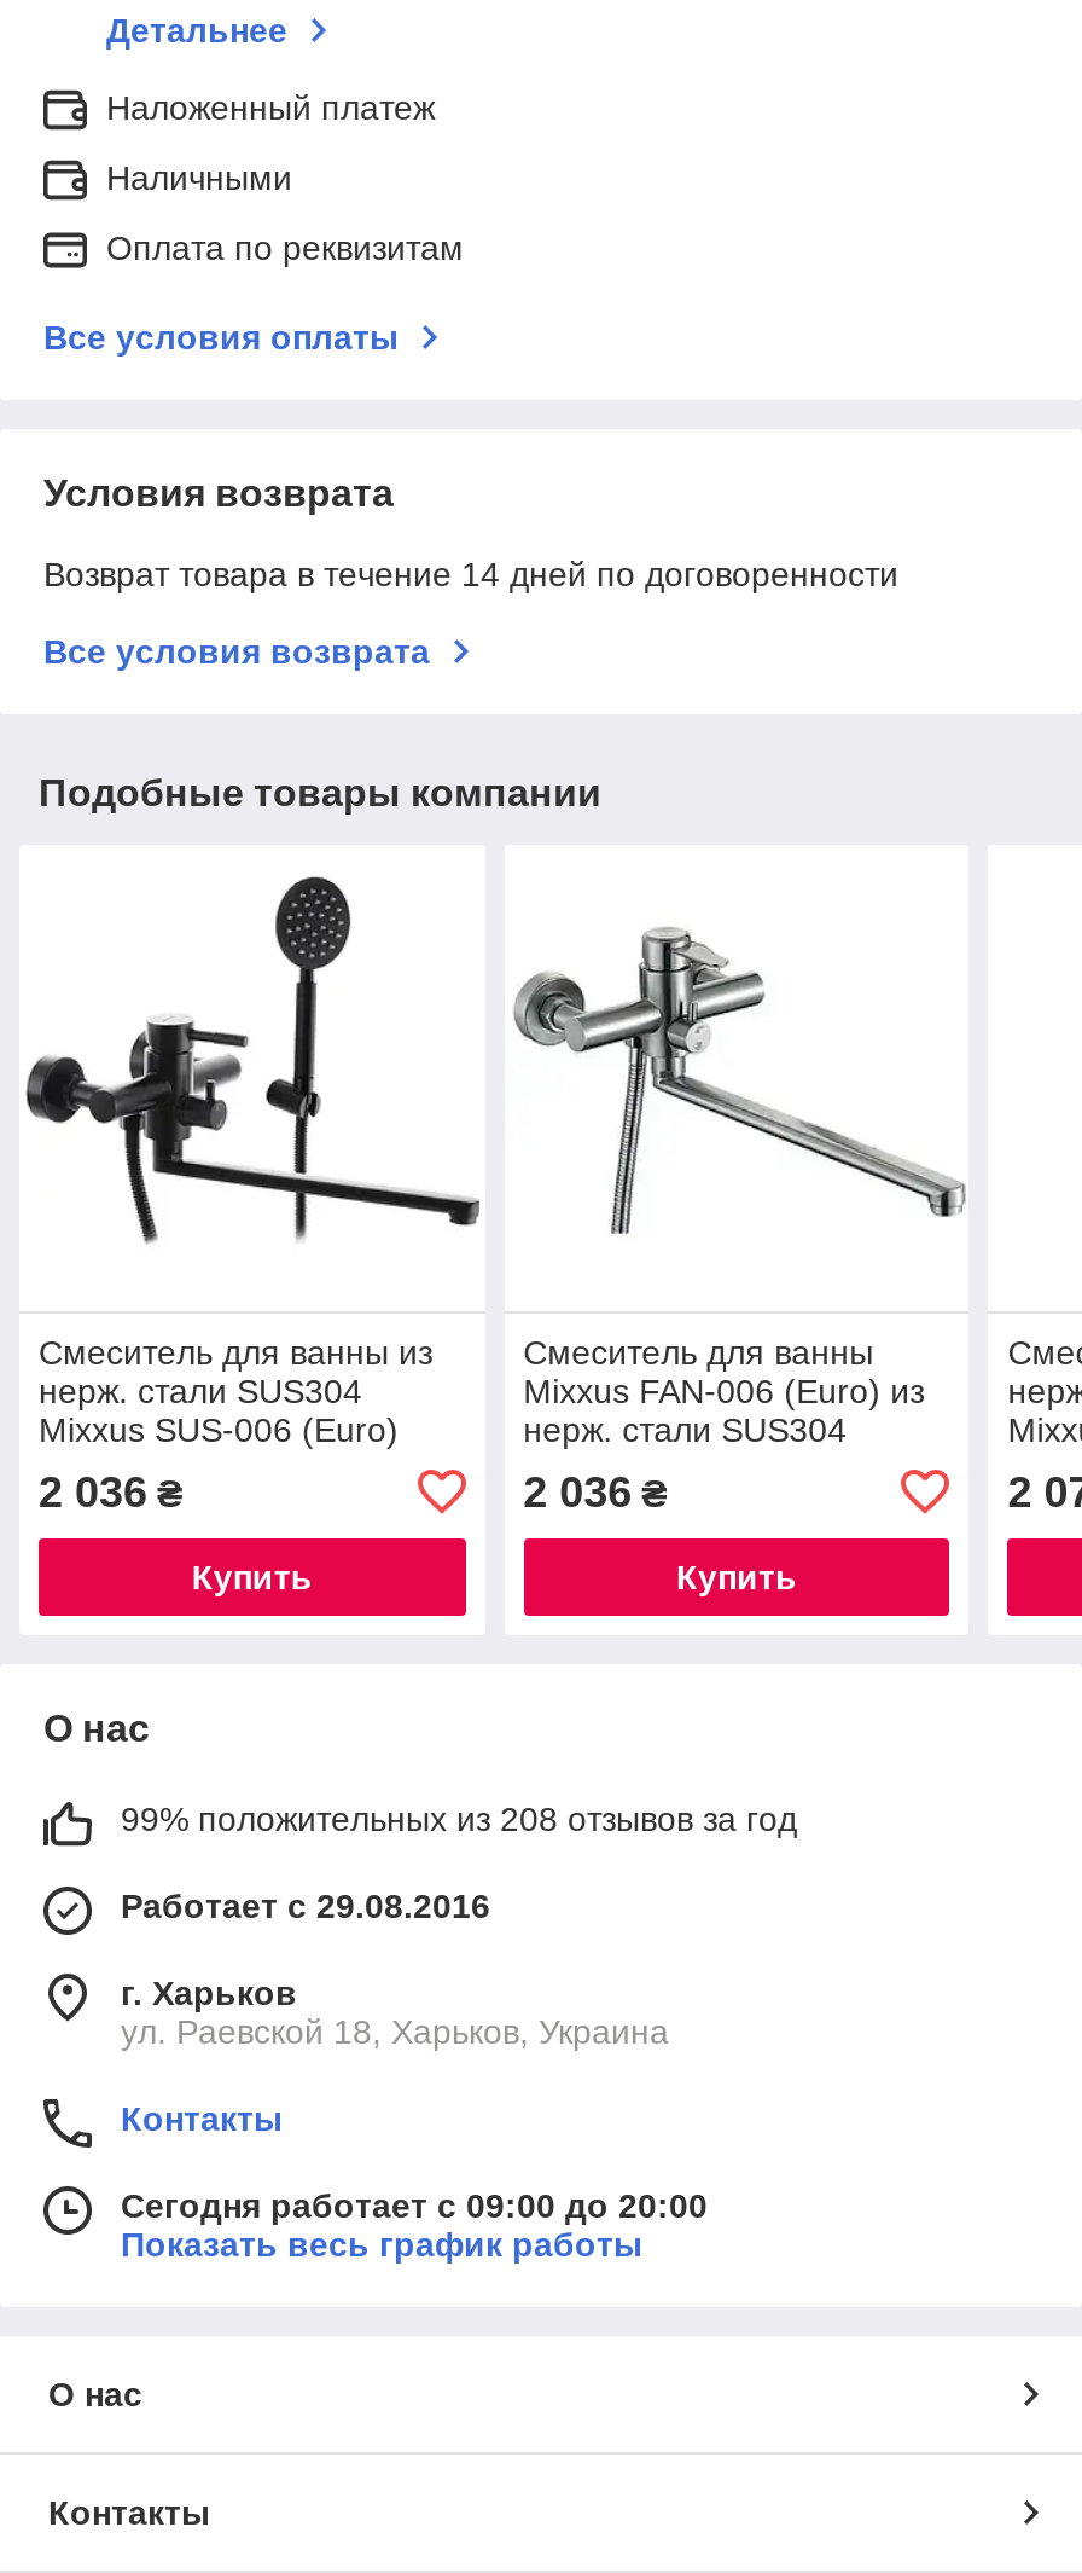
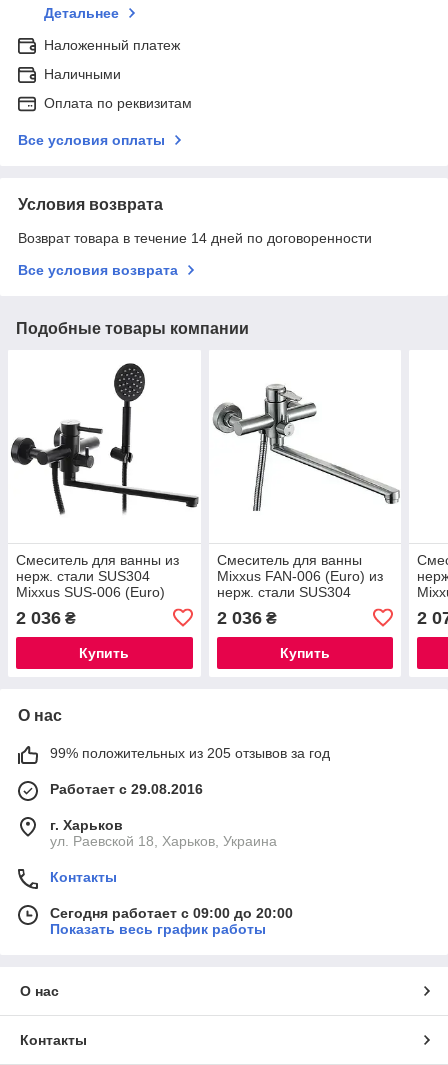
- 99% положительных из 208 отзывов за год
+ 99% положительных из 205 отзывов за год
